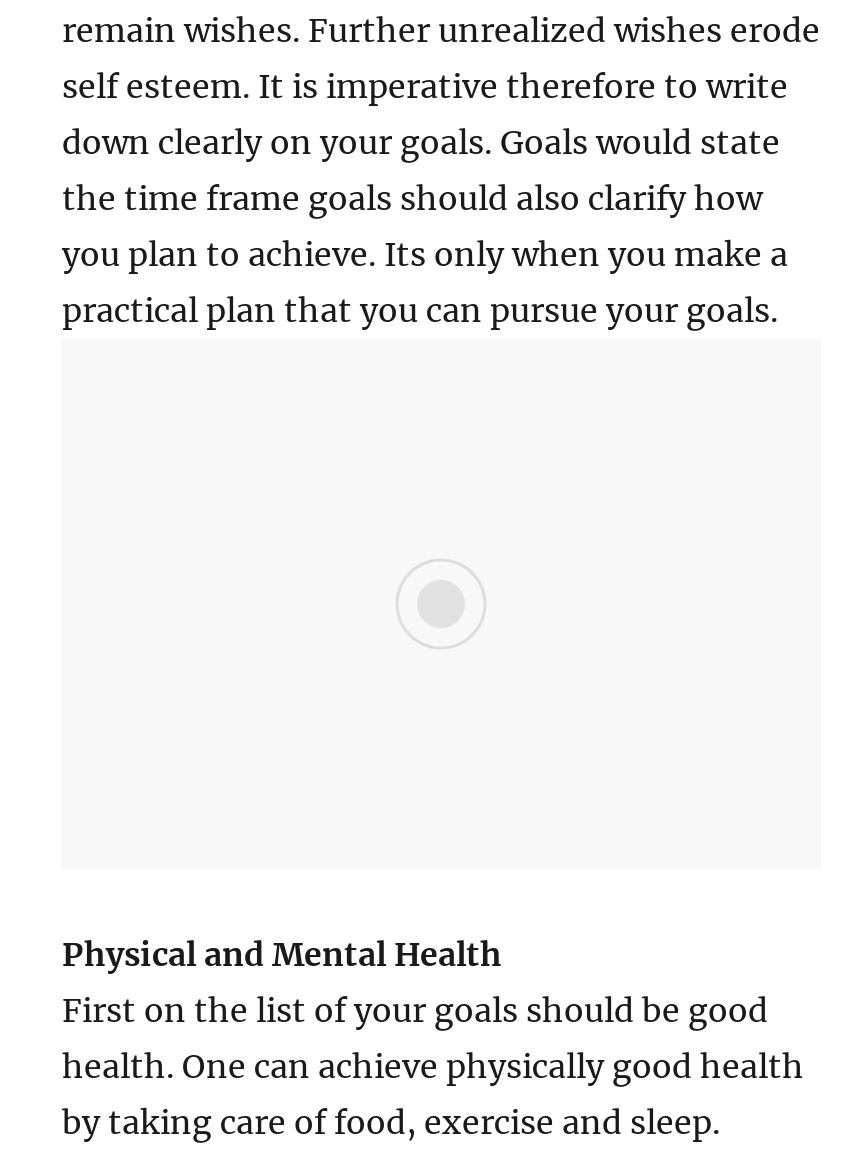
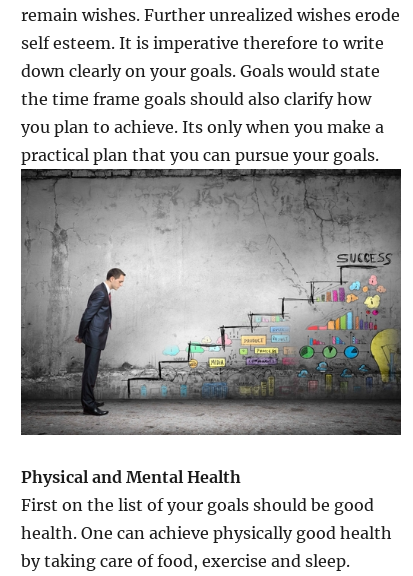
+ [image]
